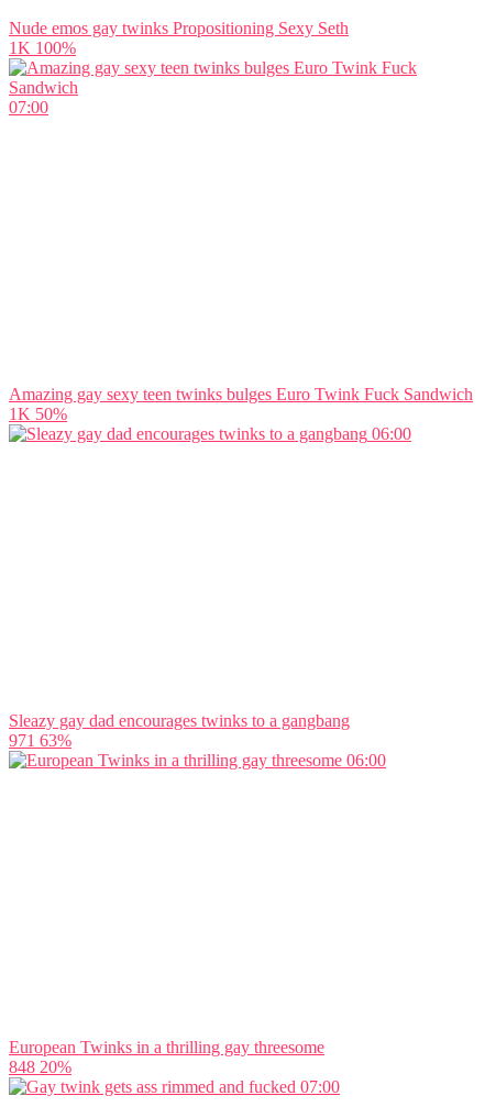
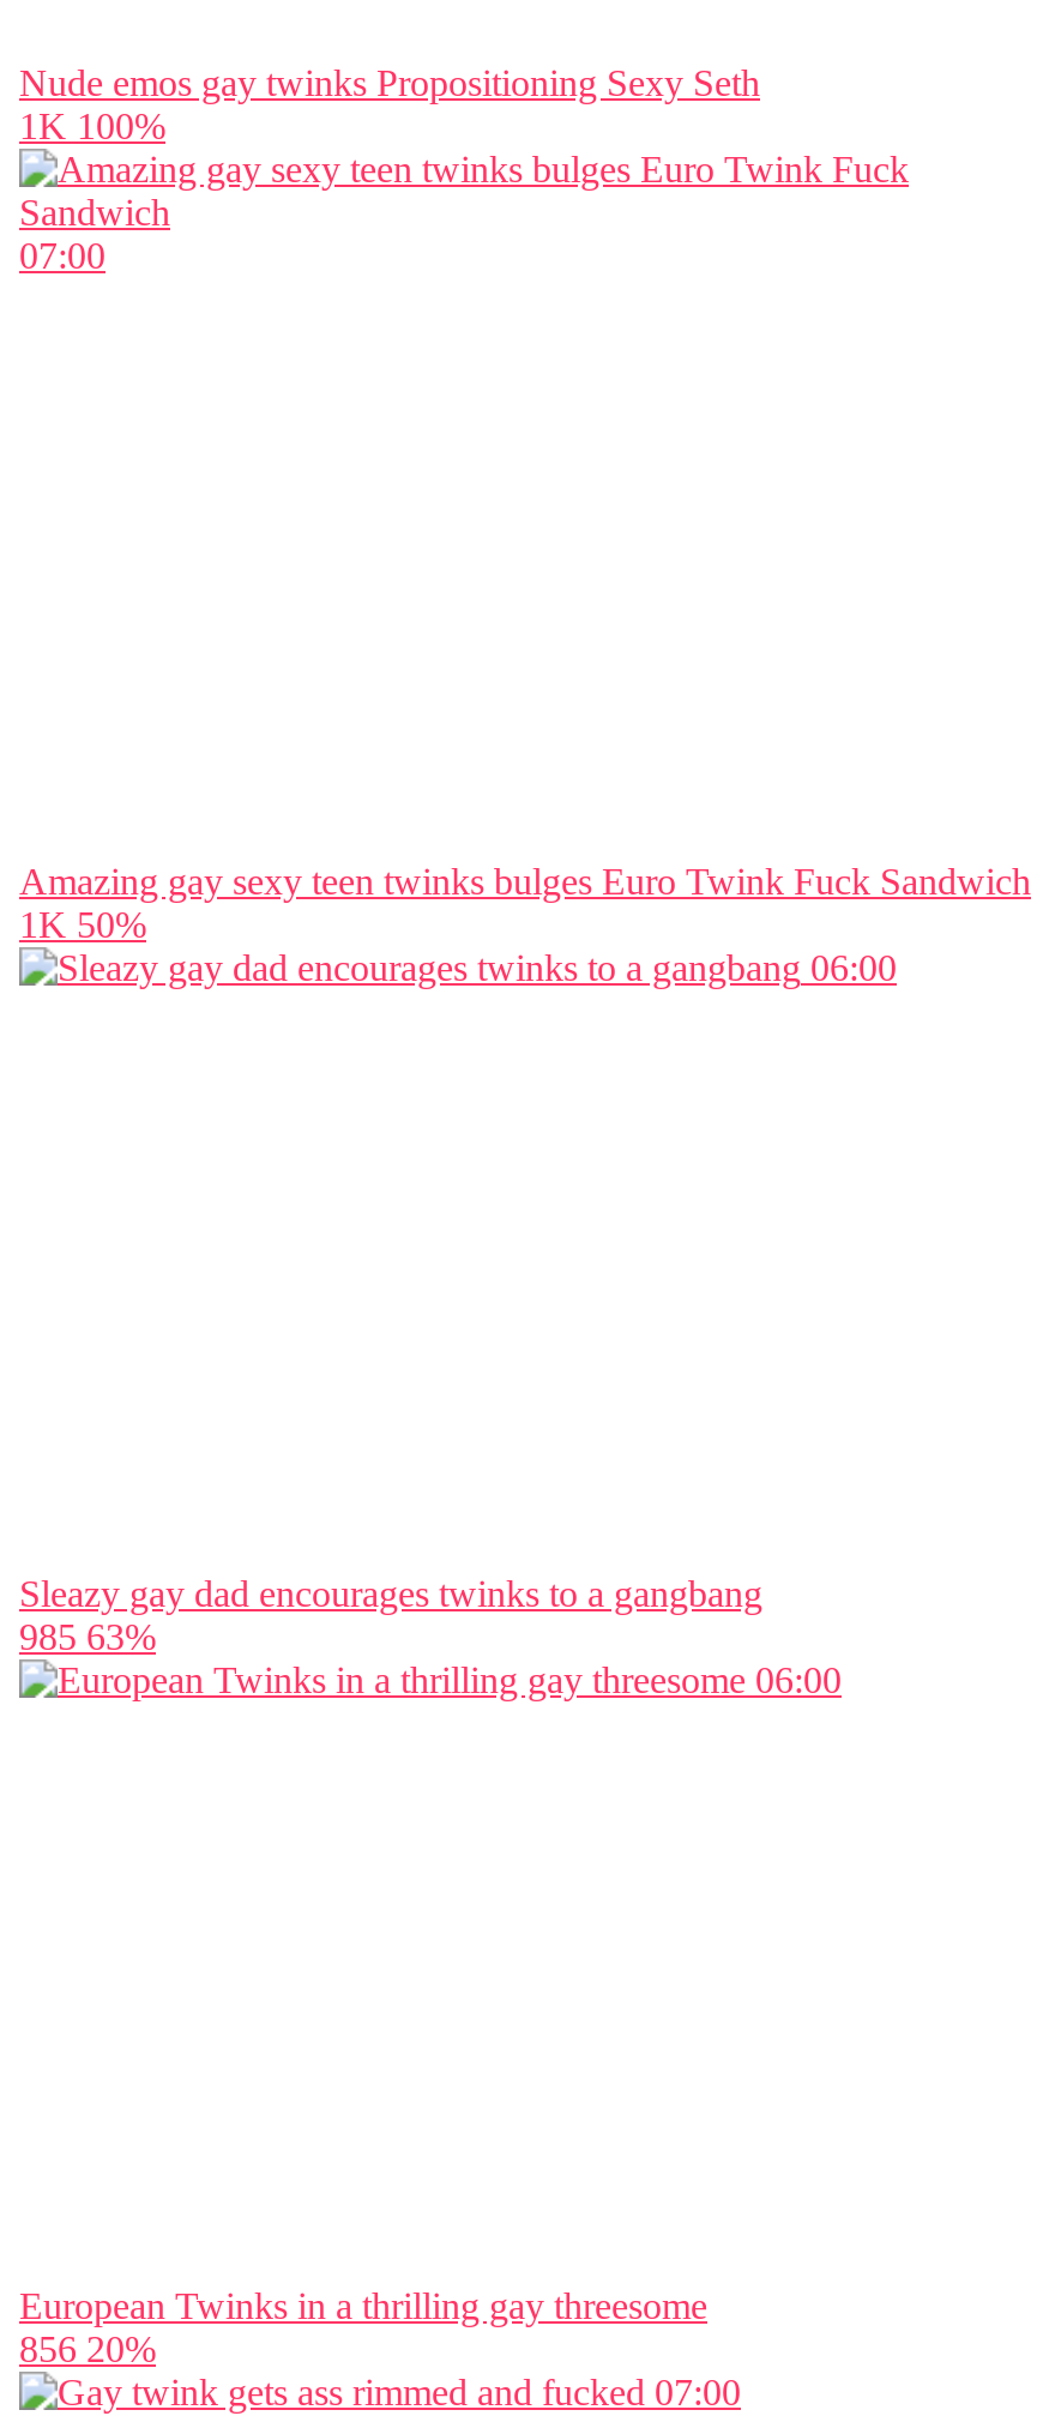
- 971 63%
+ 985 63%

- 848 20%
+ 856 20%
